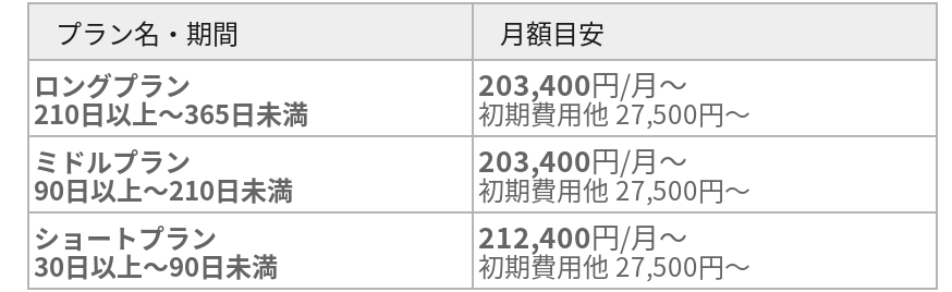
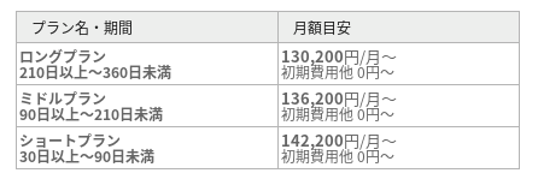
- 203,400円/月～
+ 130,200円/月～

- 210日以上～365日未満
+ 210日以上～360日未満

- 初期費用他 27,500円～
+ 初期費用他 0円～

- 203,400円/月～
+ 136,200円/月～

- 初期費用他 27,500円～
+ 初期費用他 0円～

- 212,400円/月～
+ 142,200円/月～

- 初期費用他 27,500円～
+ 初期費用他 0円～
